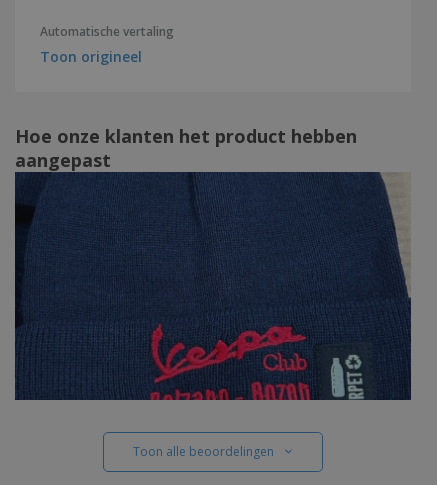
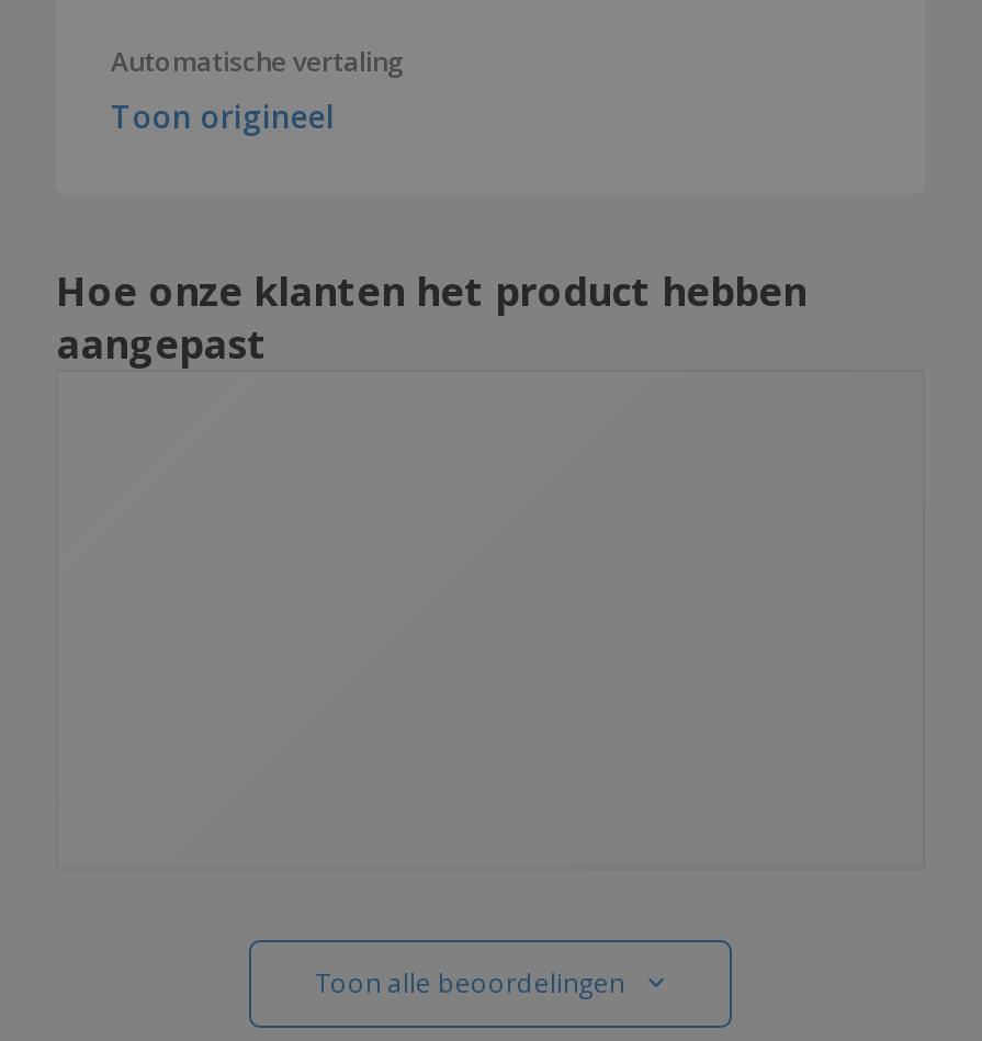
- [image]
